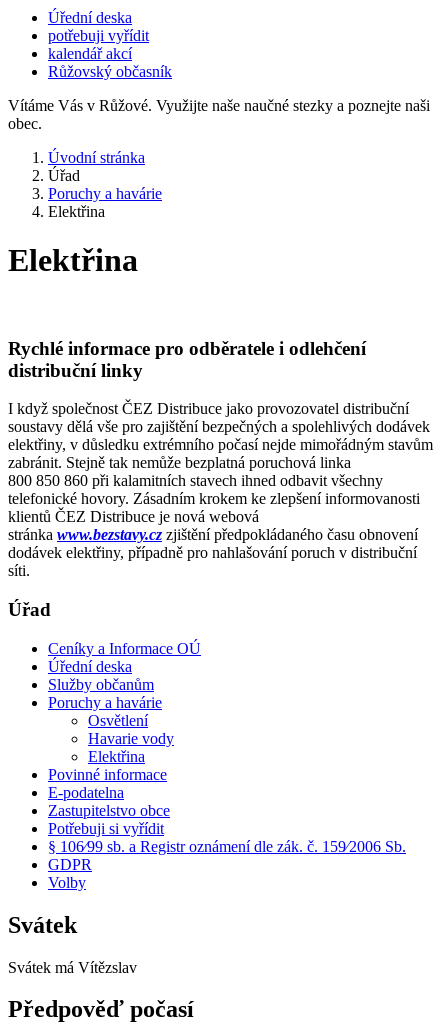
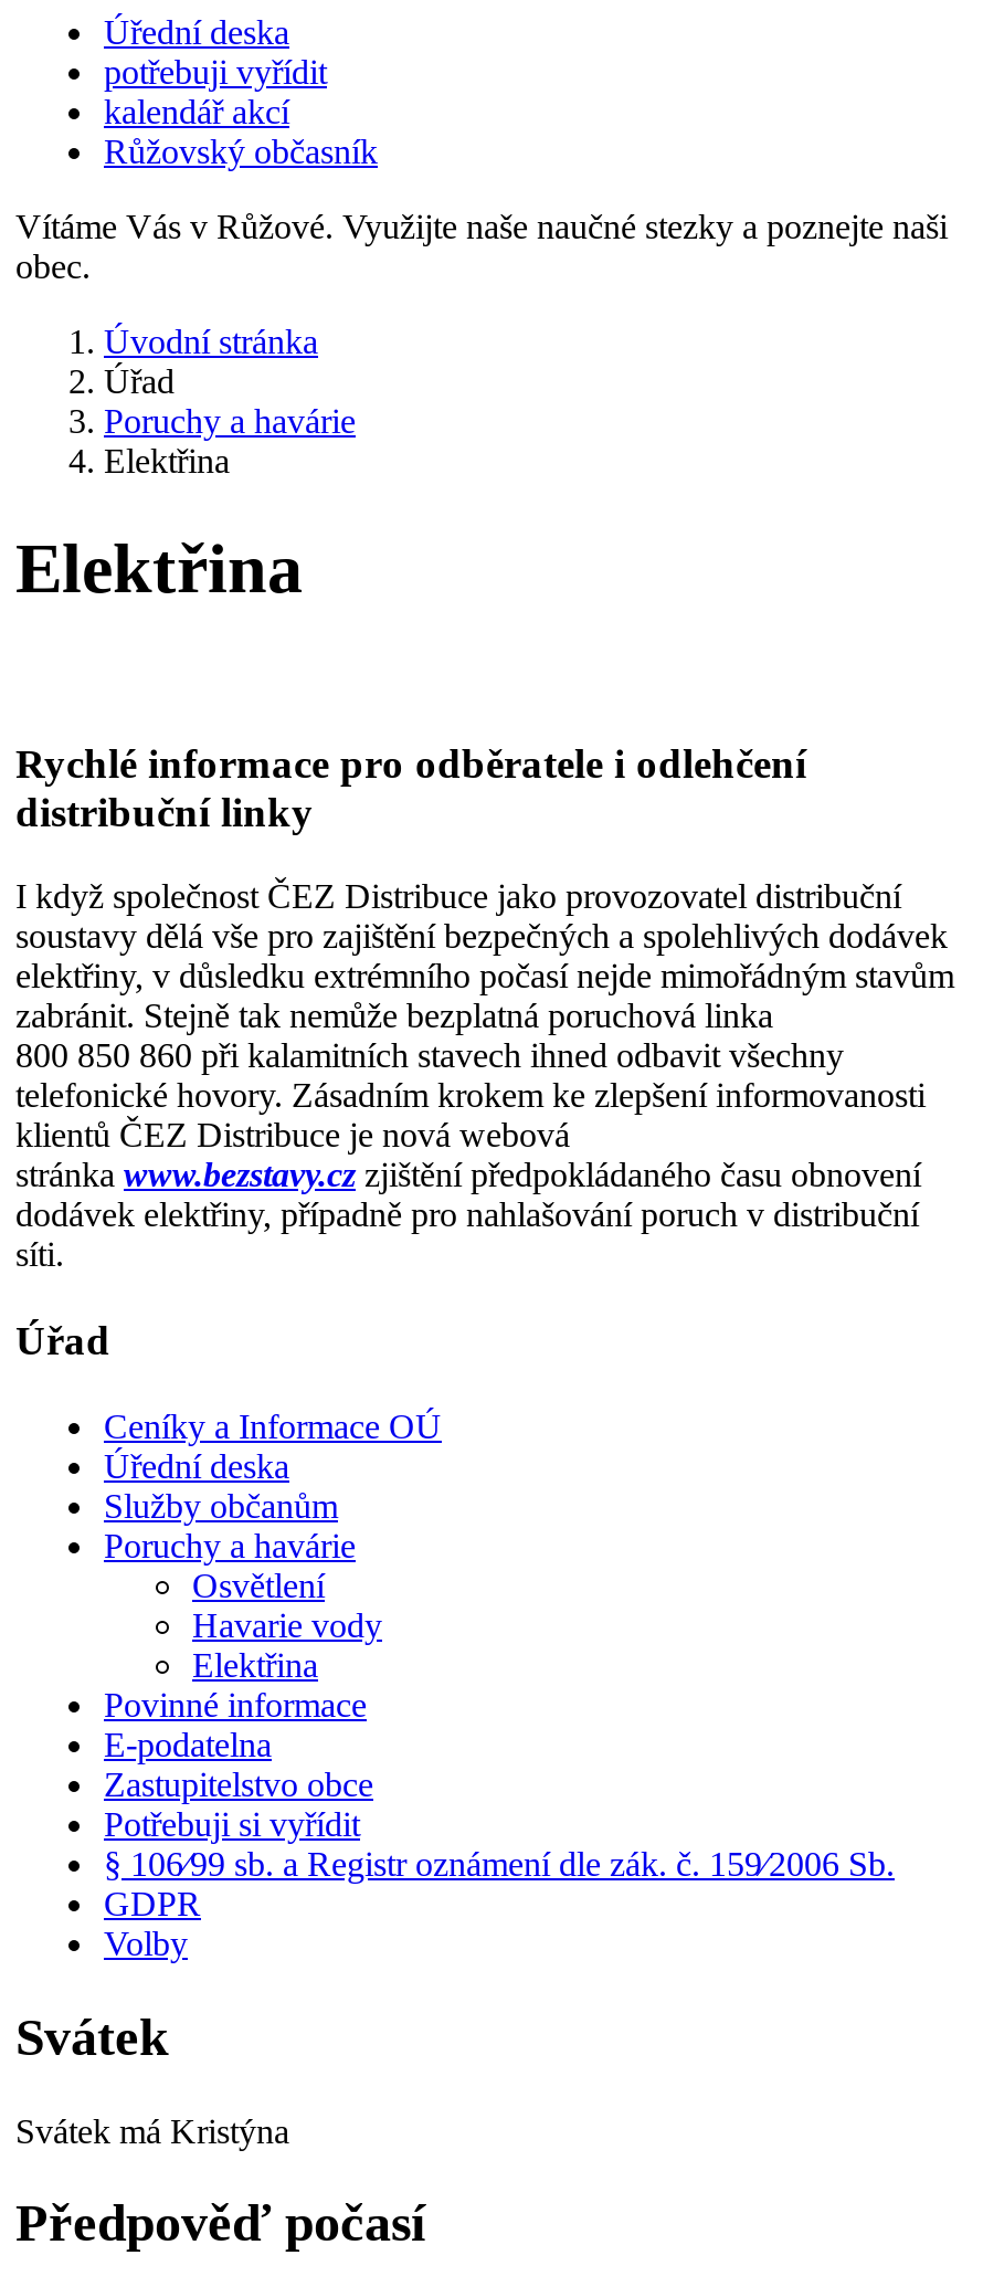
- Svátek má Vítězslav
+ Svátek má Kristýna
